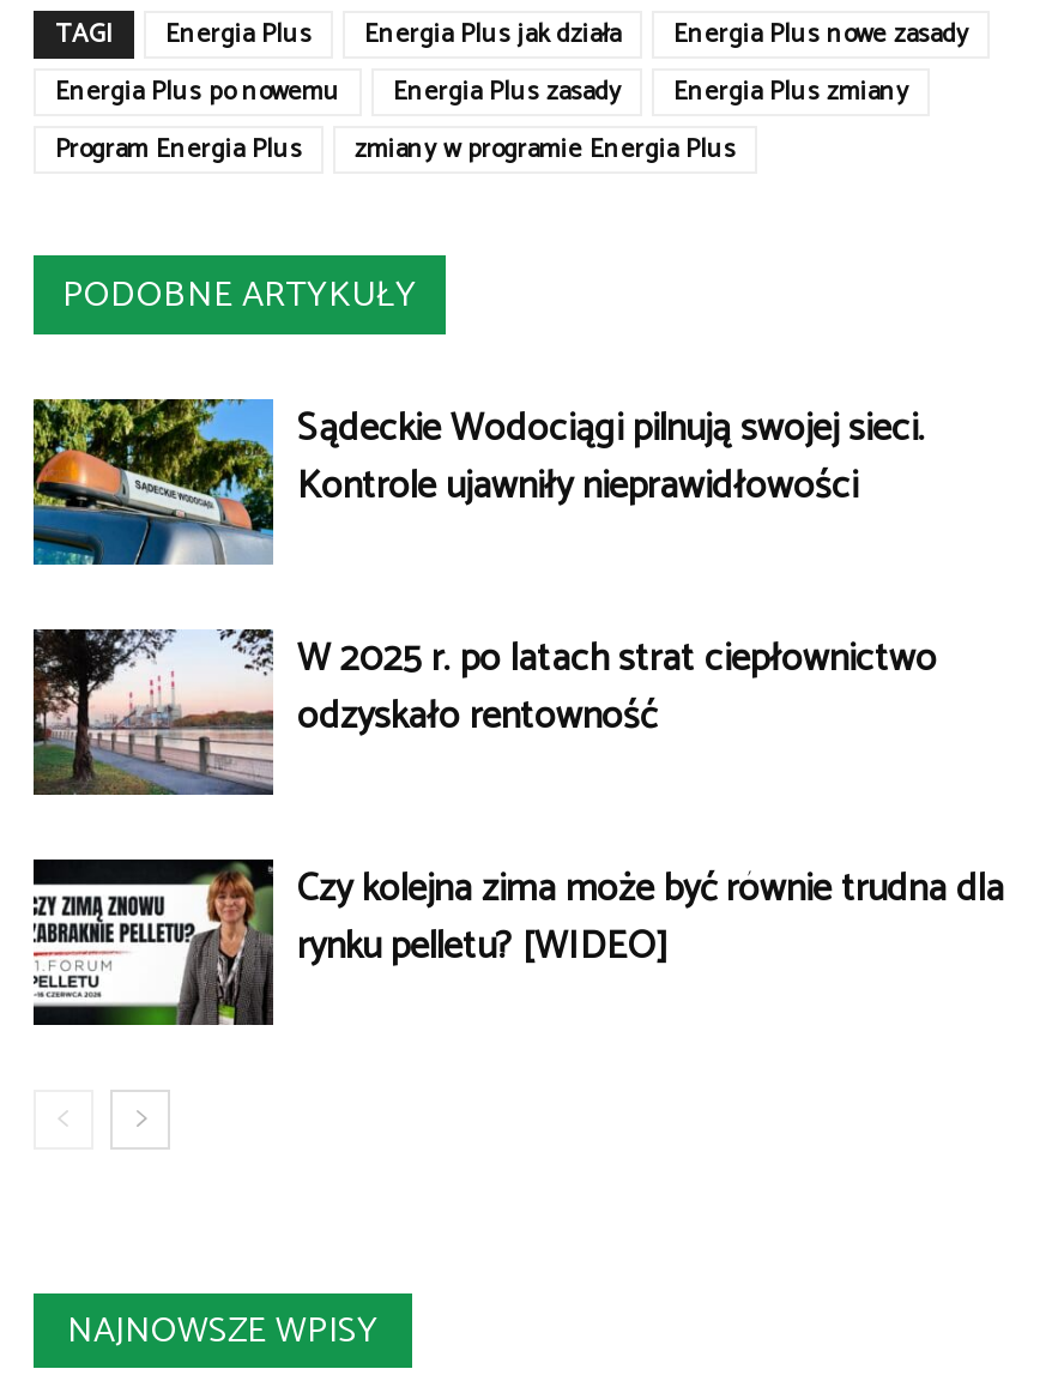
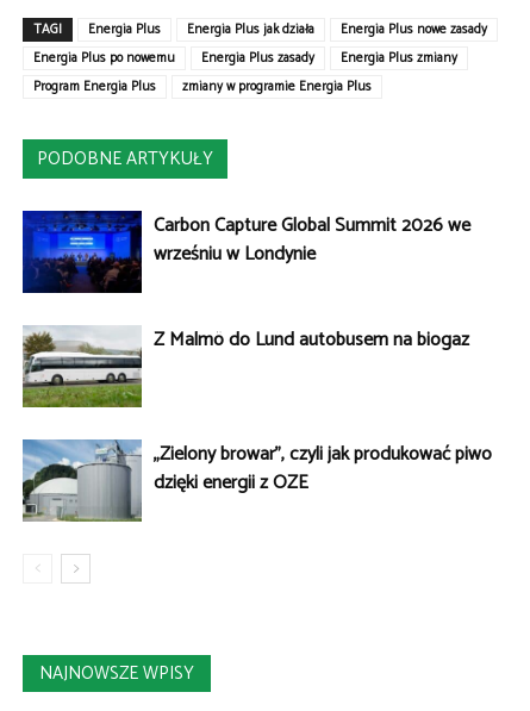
- [image]
- Sądeckie Wodociągi pilnują swojej sieci.
- Kontrole ujawniły nieprawidłowości
+ [image]
+ Carbon Capture Global Summit 2026 we
+ wrześniu w Londynie

- [image]
- W 2025 r. po latach strat ciepłownictwo
- odzyskało rentowność
+ [image]
+ Z Malmö do Lund autobusem na biogaz

- [image]
- Czy kolejna zima może być równie trudna dla
- rynku pelletu? [WIDEO]
+ [image]
+ „Zielony browar”, czyli jak produkować piwo
+ dzięki energii z OZE
